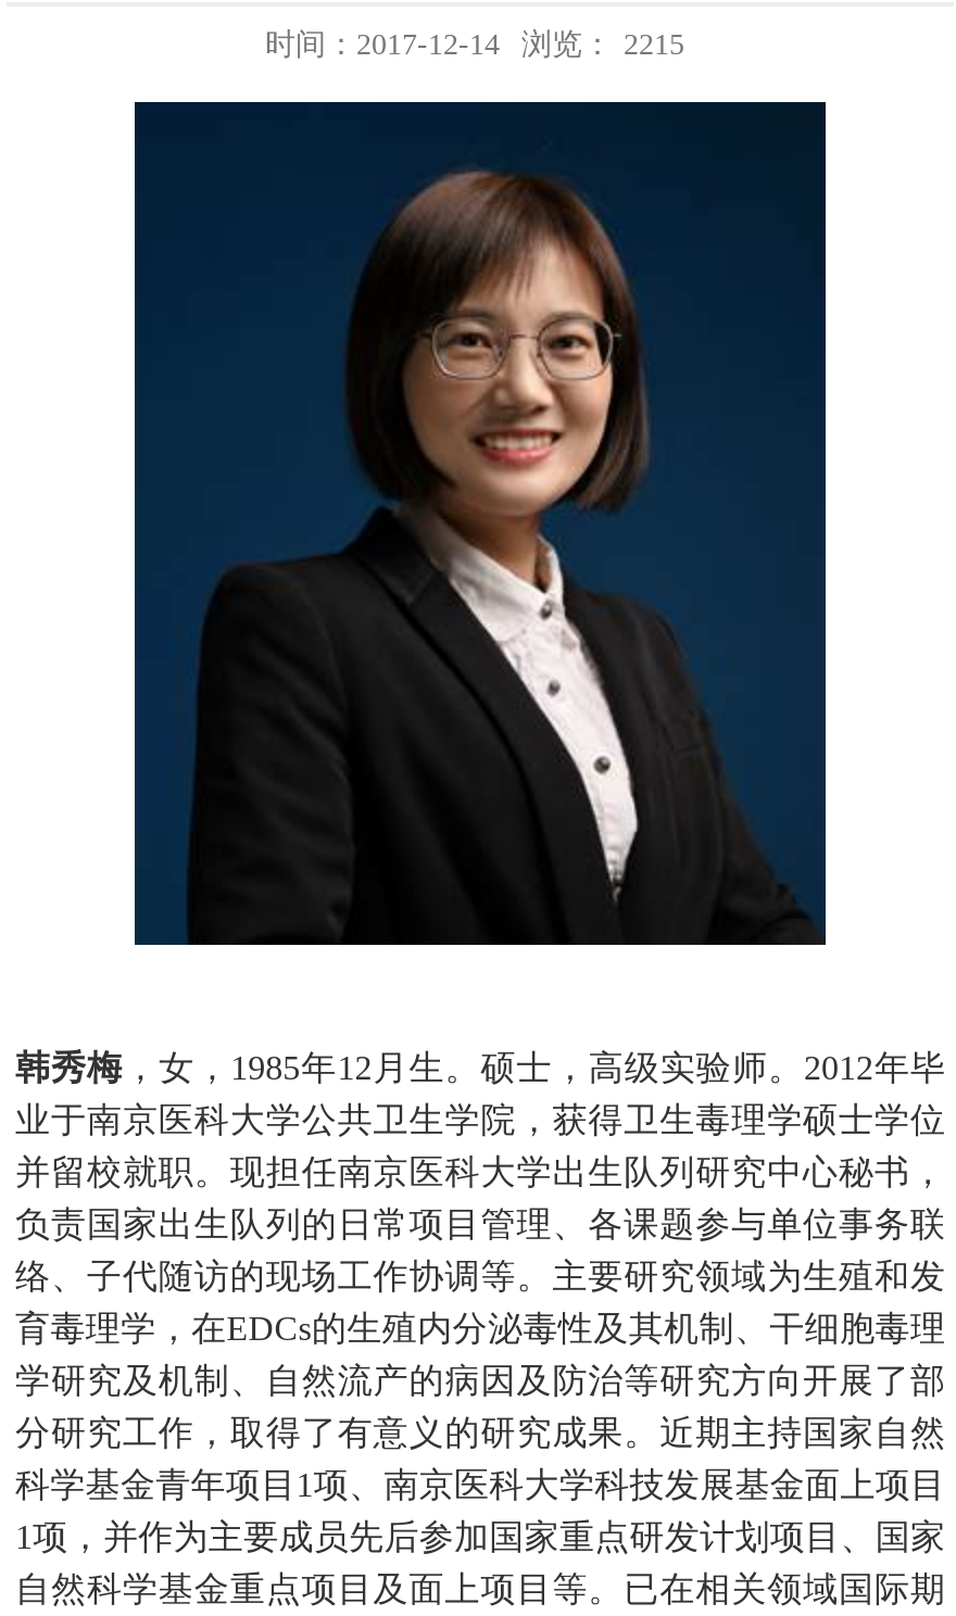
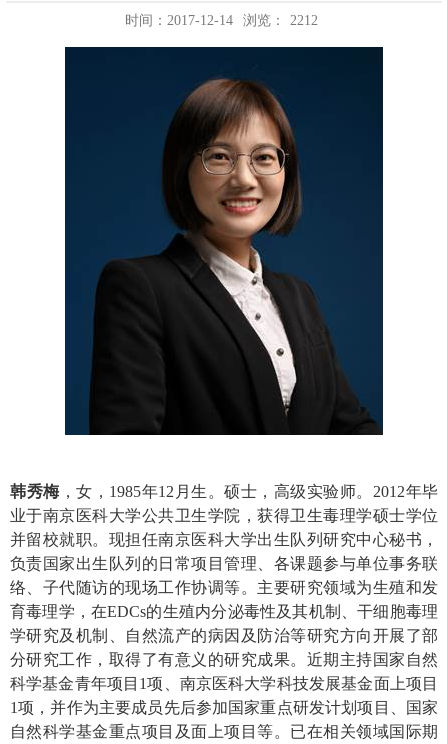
- 时间：2017-12-14 浏览： 2215
+ 时间：2017-12-14 浏览： 2212
